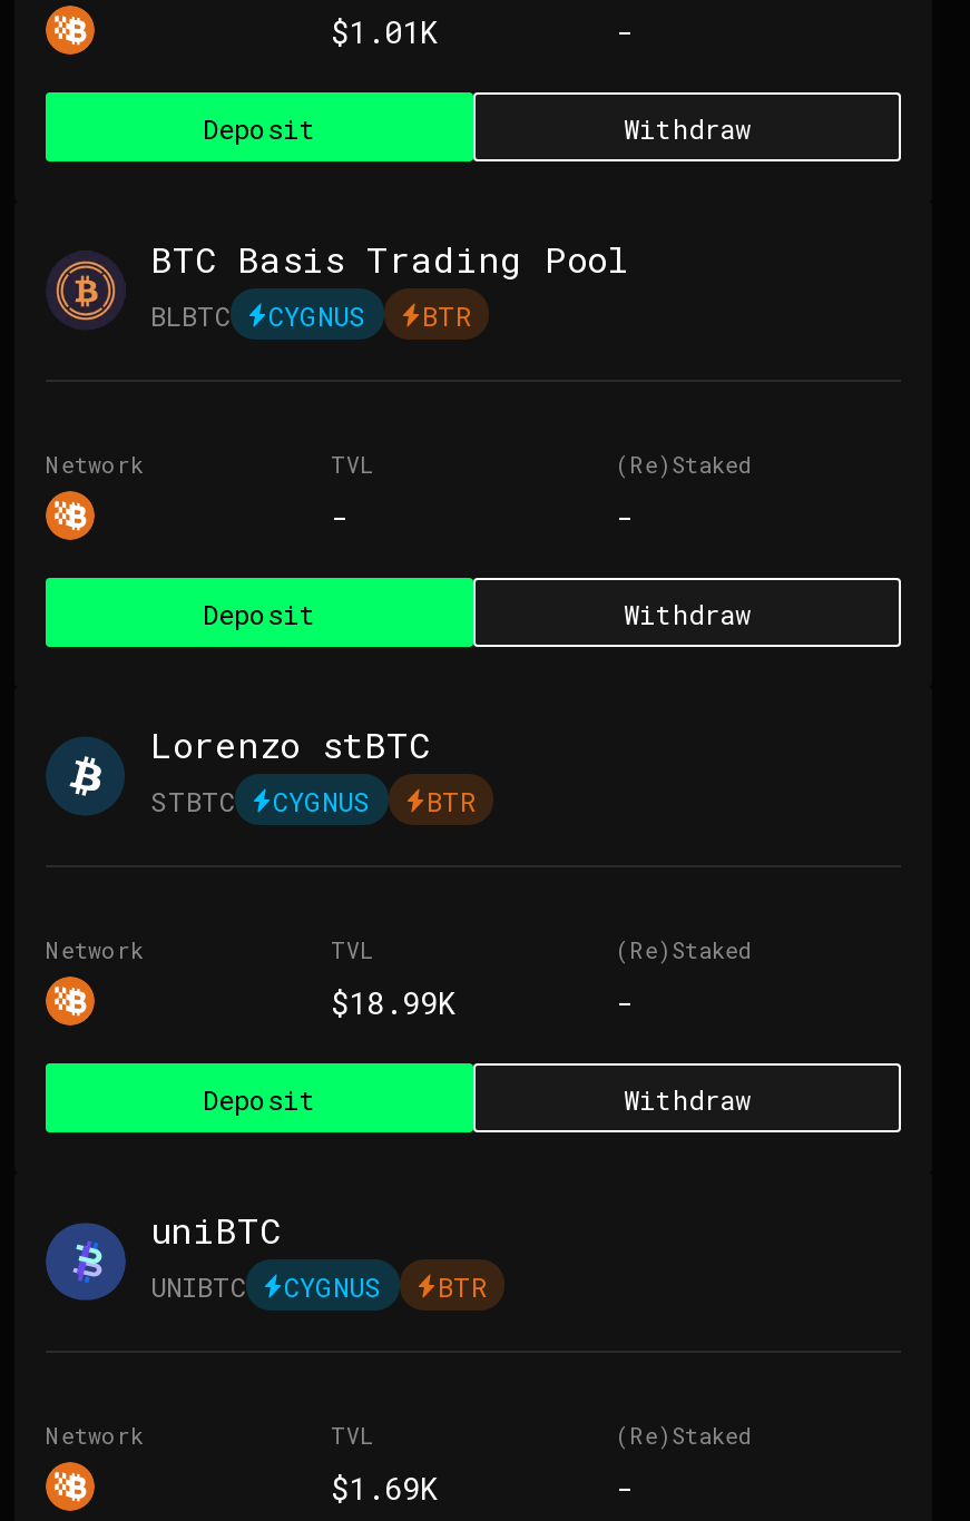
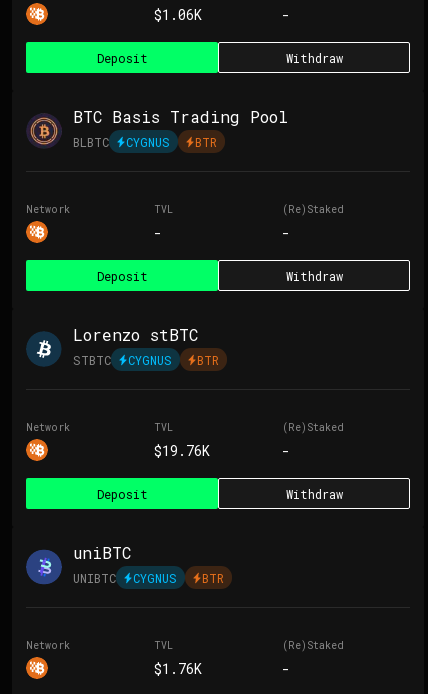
- $1.01K
+ $1.06K

- $18.99K
+ $19.76K

- $1.69K
+ $1.76K
